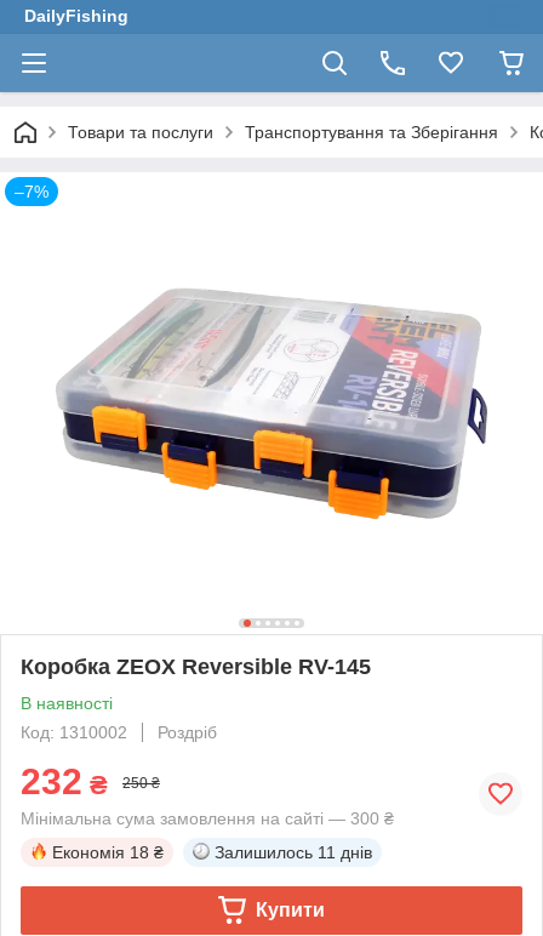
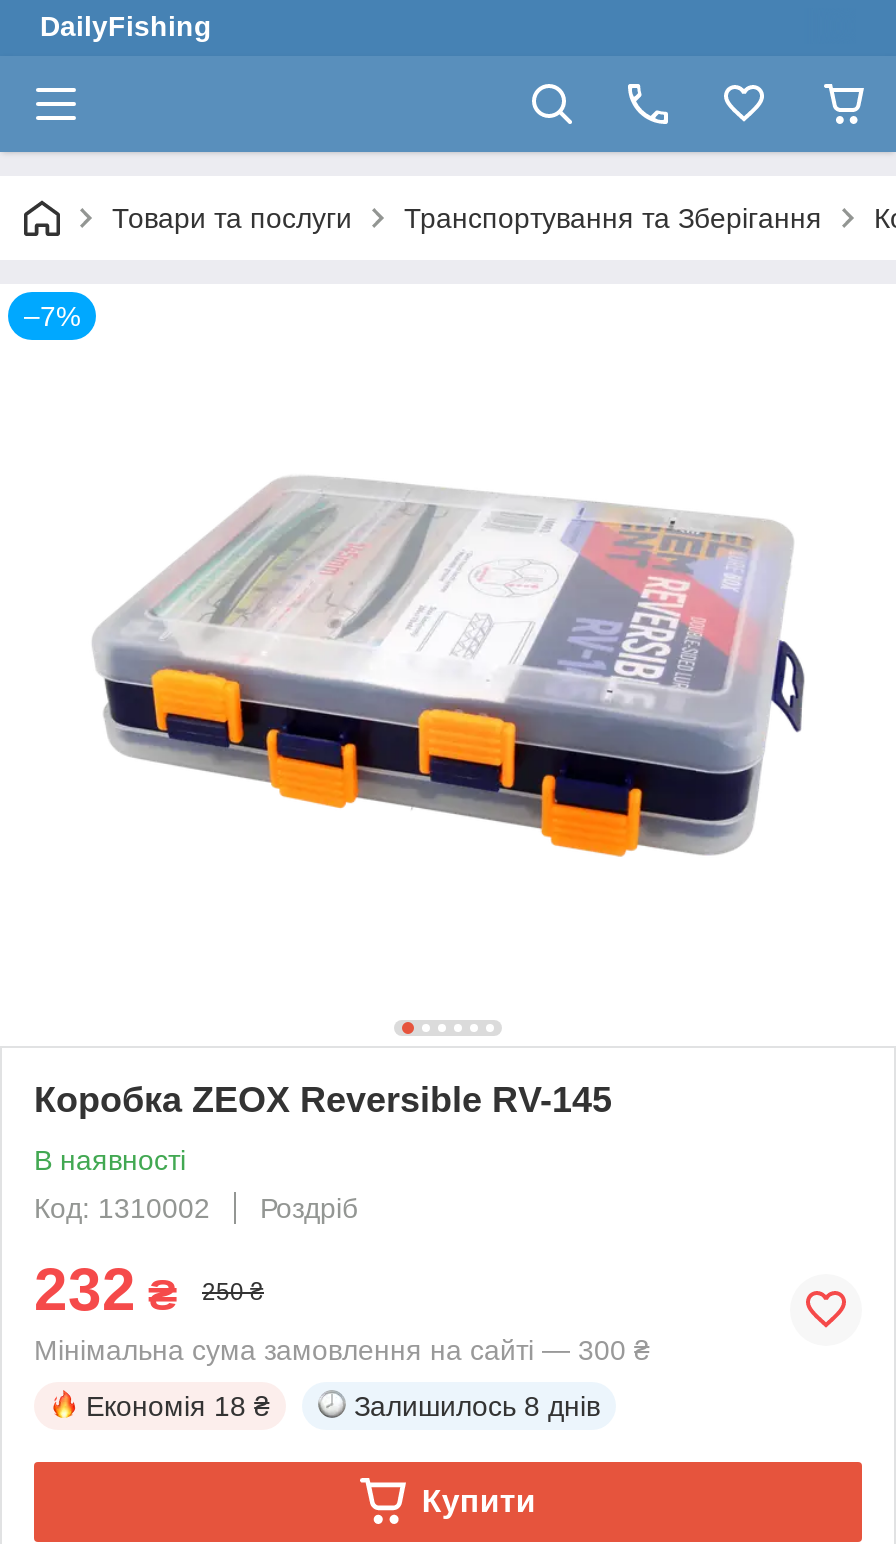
- Залишилось 11 днів
+ Залишилось 8 днів
